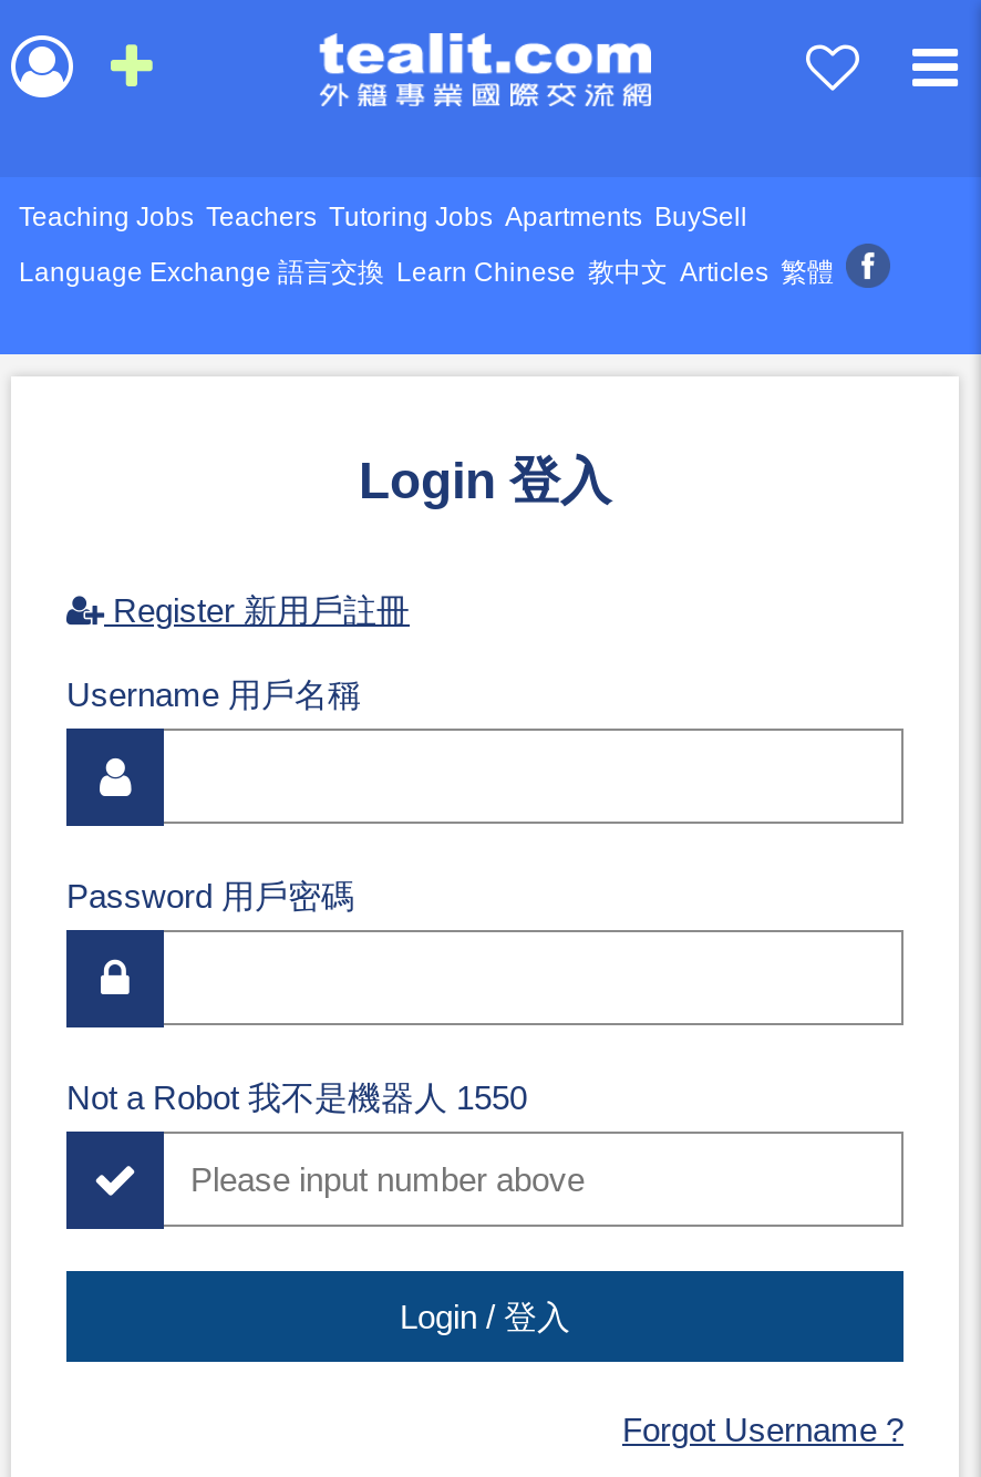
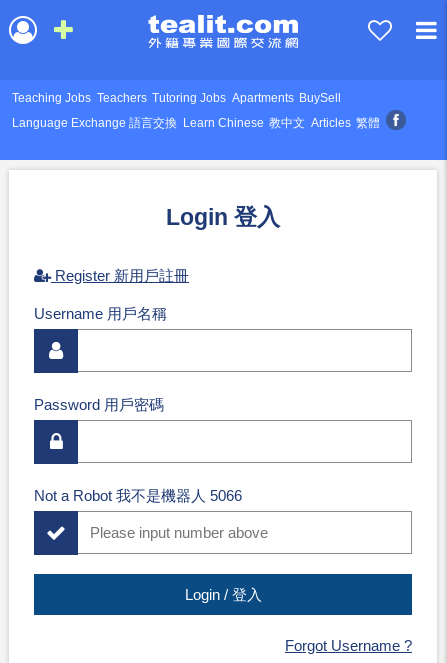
- Not a Robot 我不是機器人 1550
+ Not a Robot 我不是機器人 5066
